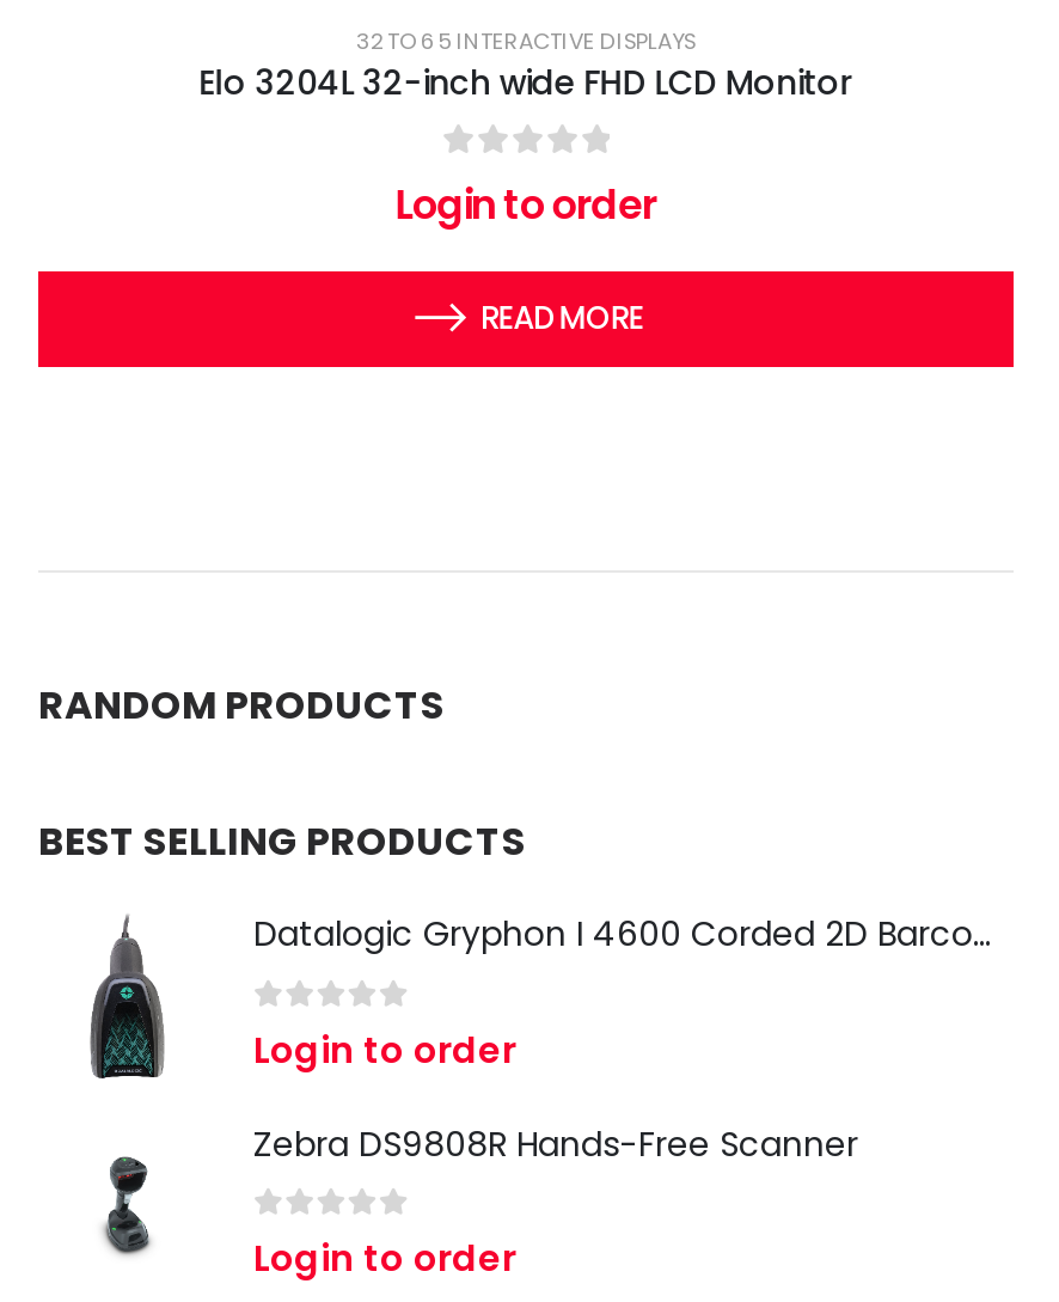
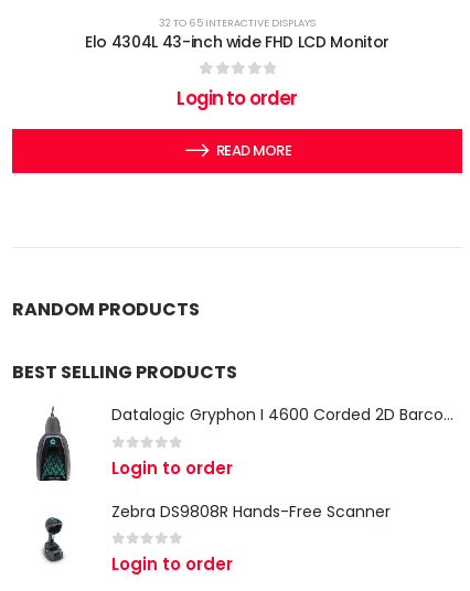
- Elo 3204L 32-inch wide FHD LCD Monitor
+ Elo 4304L 43-inch wide FHD LCD Monitor
